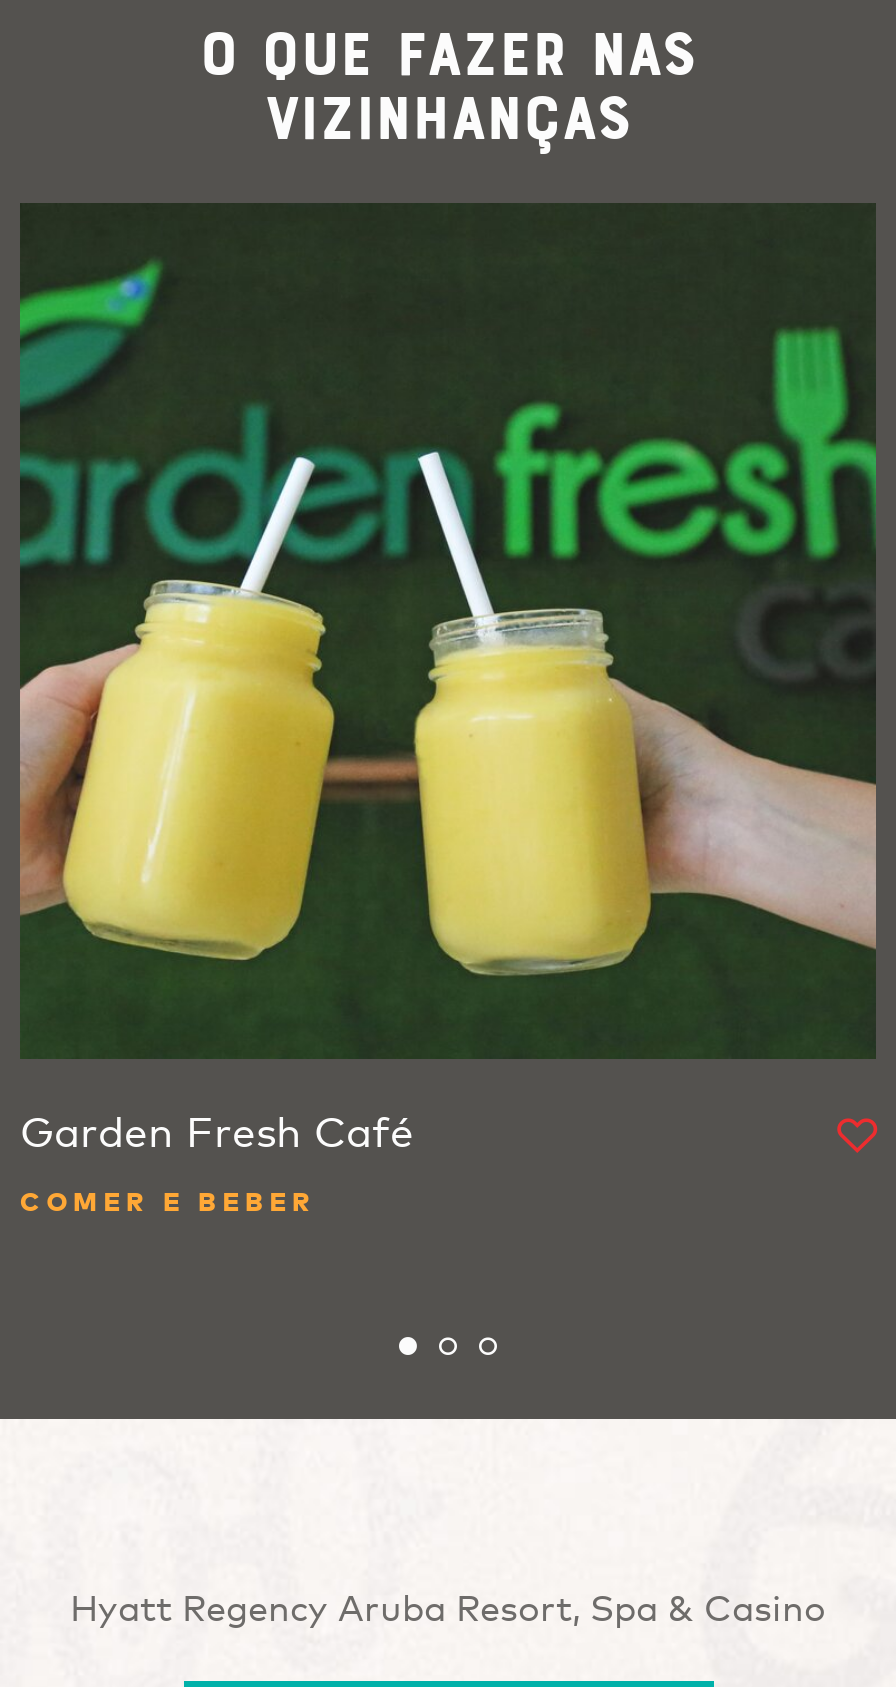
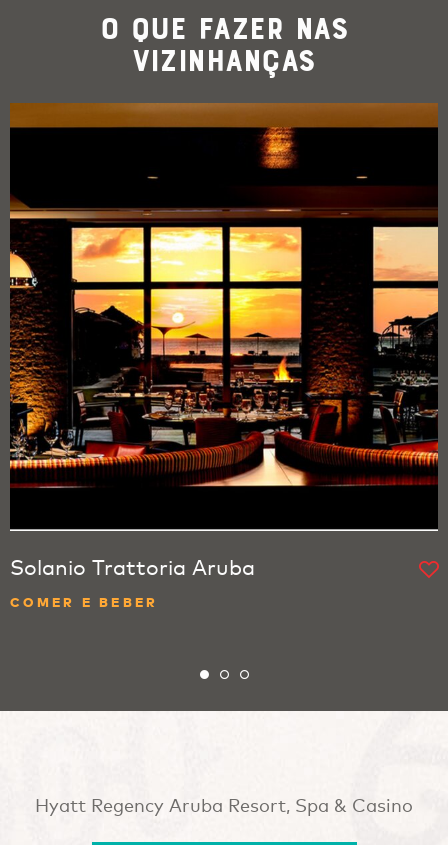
- [image]
- Garden Fresh Café
+ [image]
+ Solanio Trattoria Aruba
